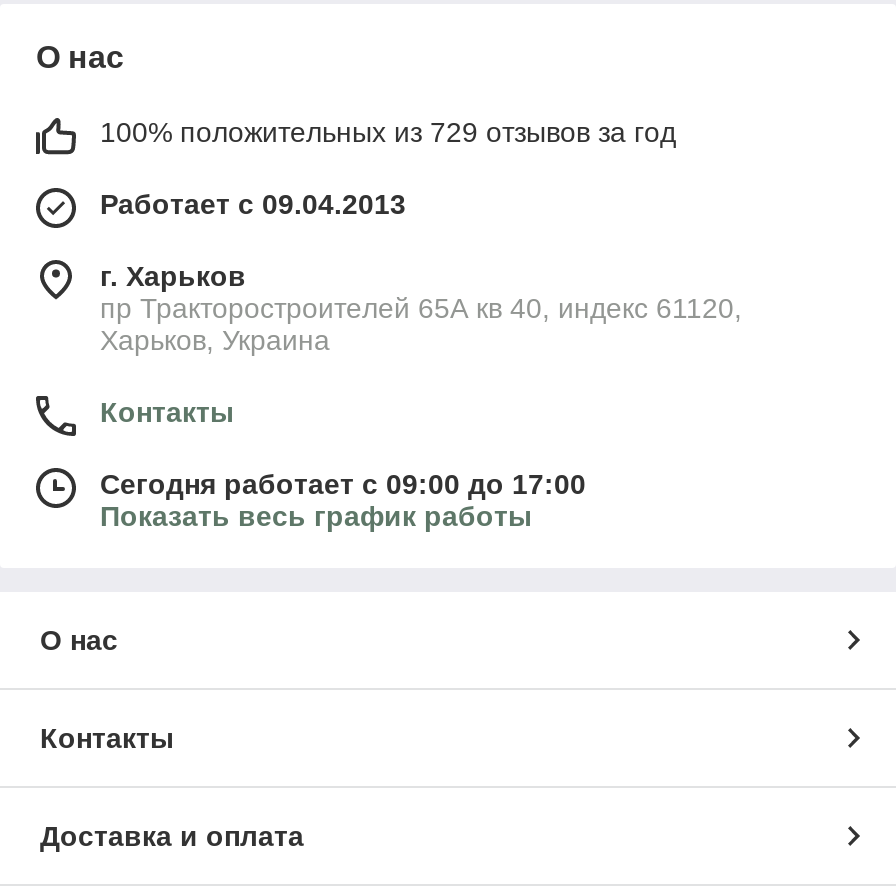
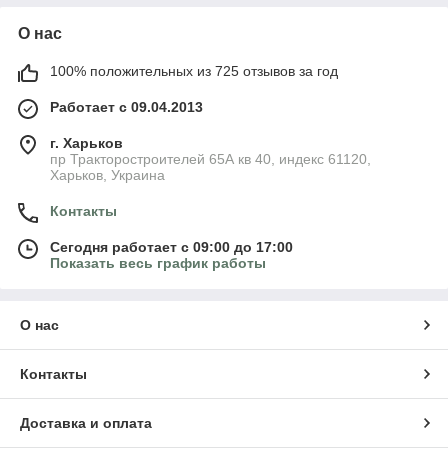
- 100% положительных из 729 отзывов за год
+ 100% положительных из 725 отзывов за год
